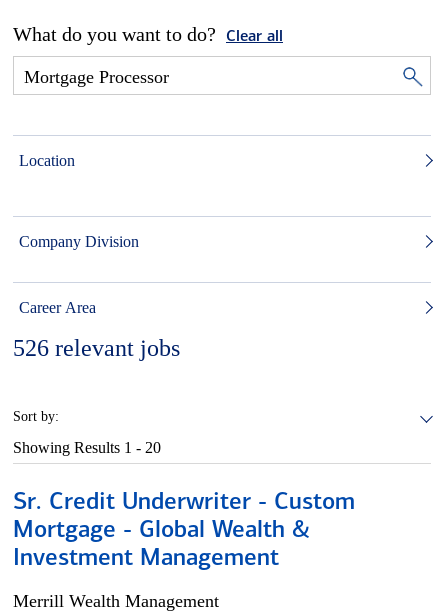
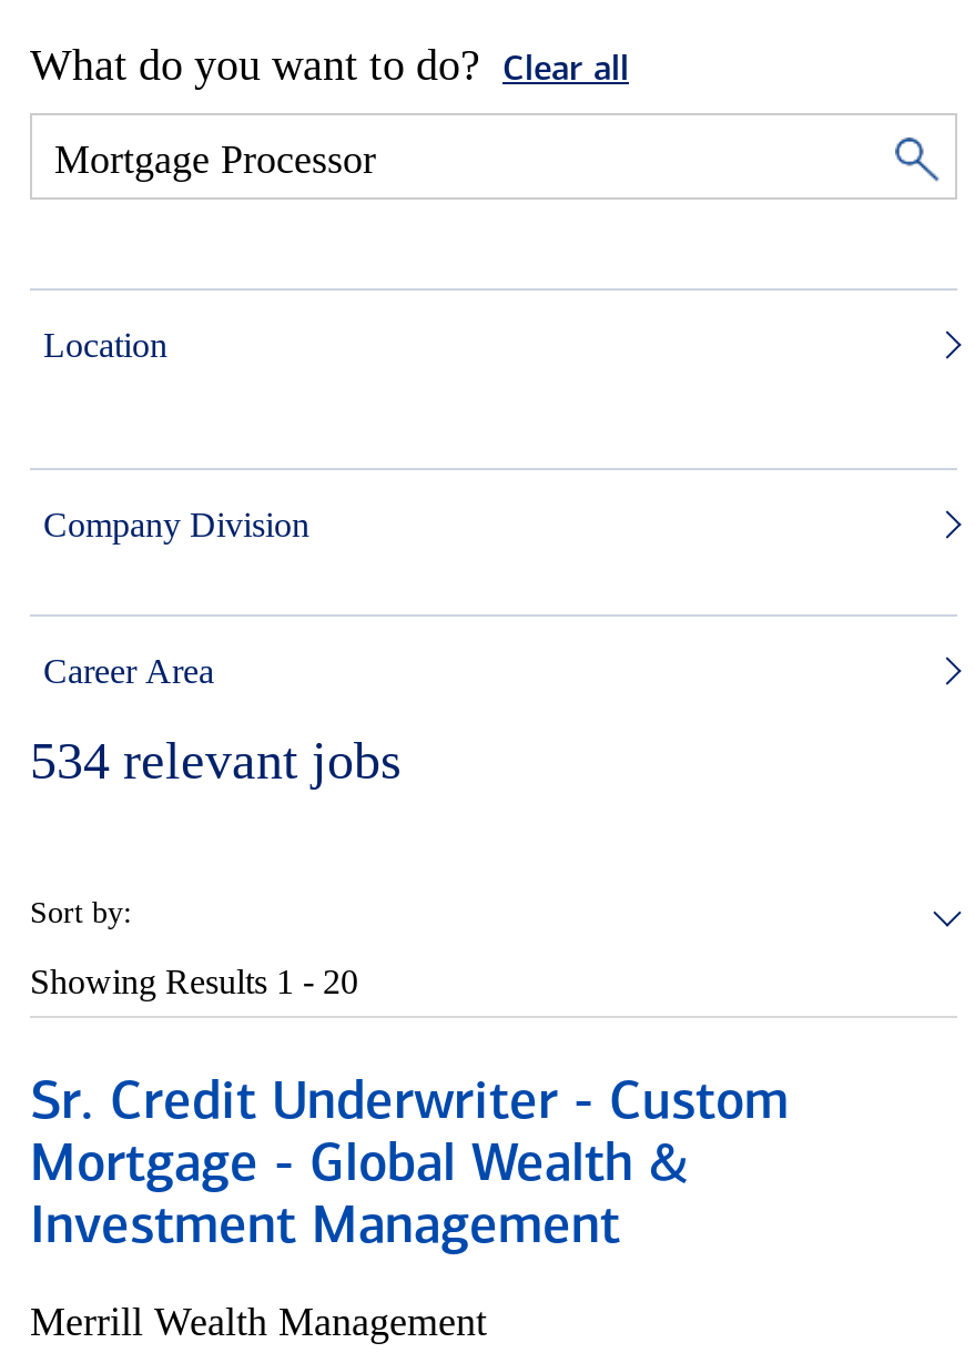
- 526 relevant jobs
+ 534 relevant jobs
